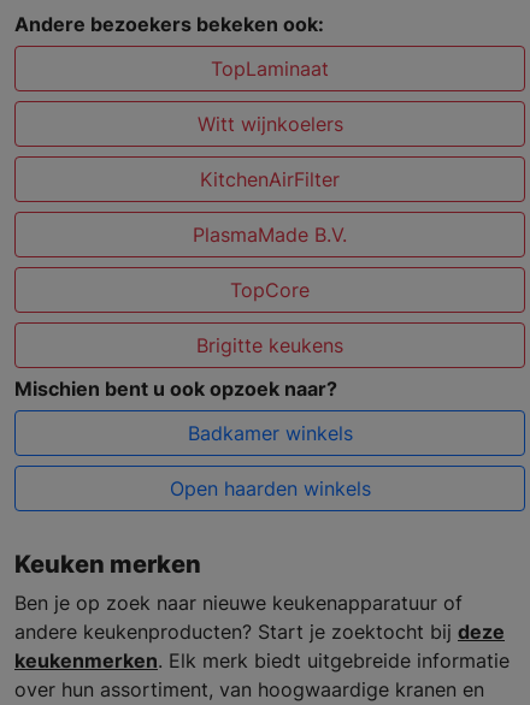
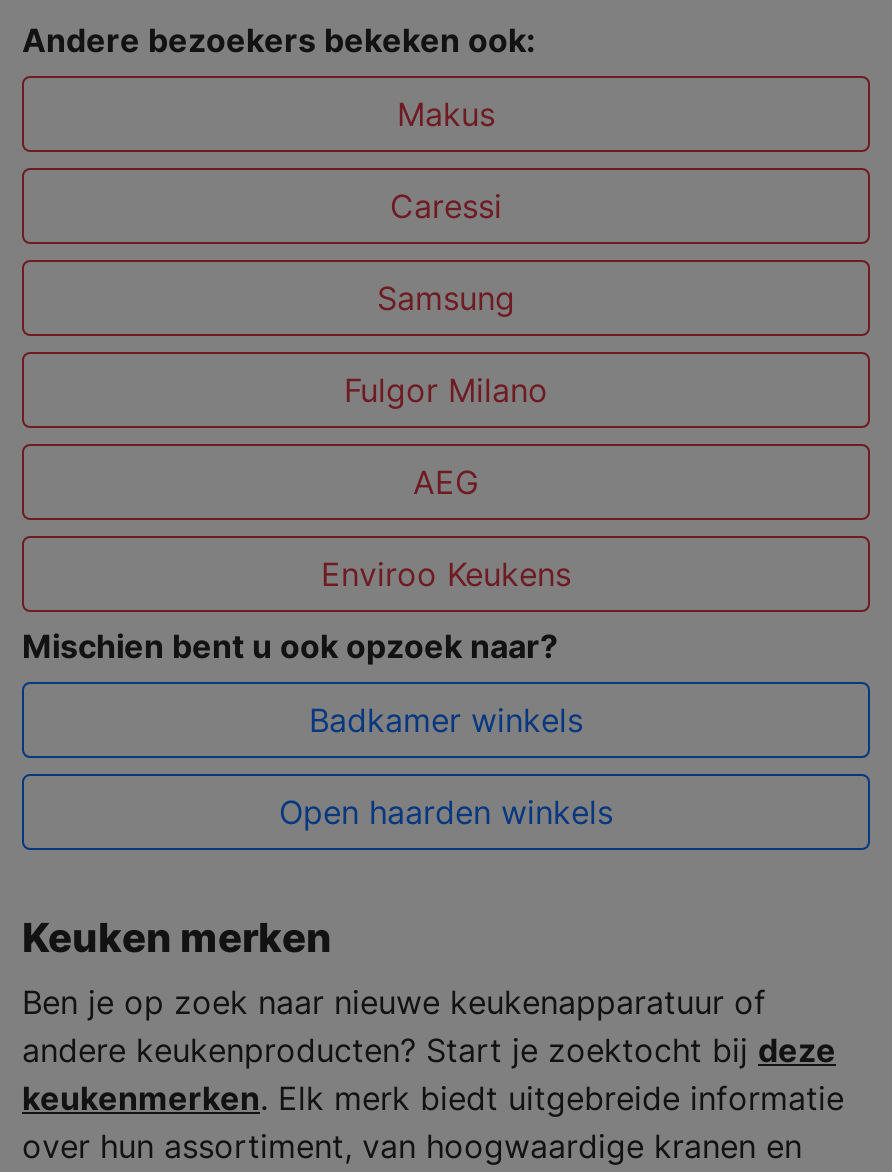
- TopLaminaat
+ Makus

- Witt wijnkoelers
+ Caressi

- KitchenAirFilter
+ Samsung

- PlasmaMade B.V.
+ Fulgor Milano

- TopCore
+ AEG

- Brigitte keukens
+ Enviroo Keukens
